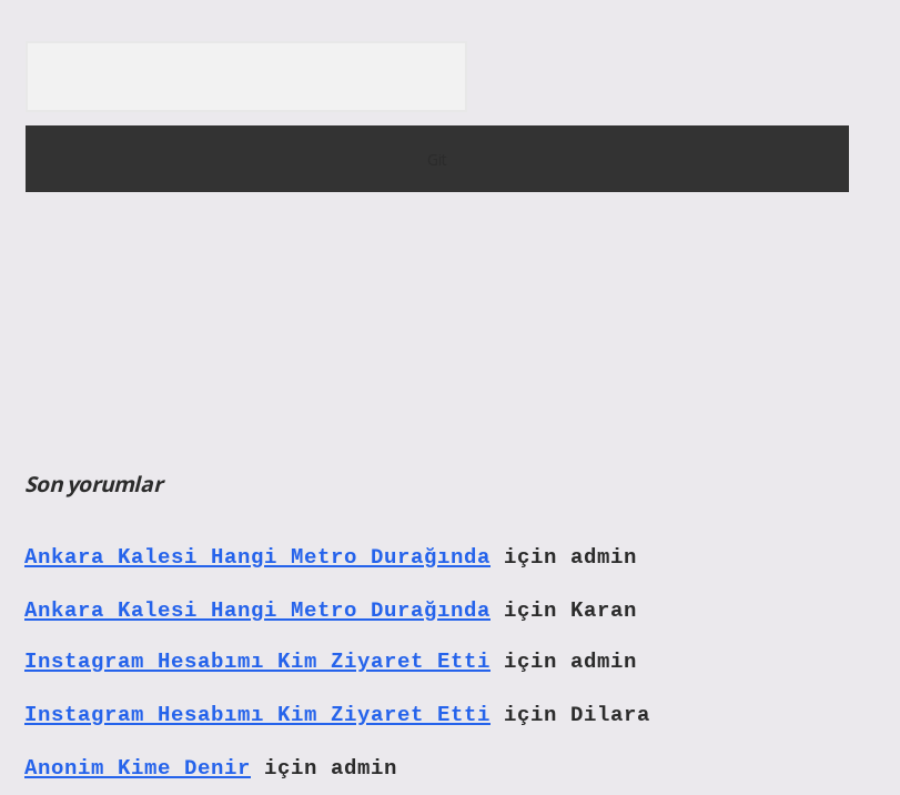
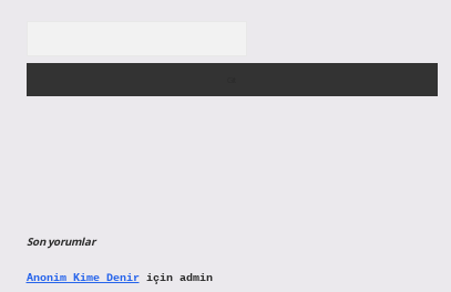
- Ankara Kalesi Hangi Metro Durağında için admin
- Ankara Kalesi Hangi Metro Durağında için Karan
- Instagram Hesabımı Kim Ziyaret Etti için admin
- Instagram Hesabımı Kim Ziyaret Etti için Dilara
